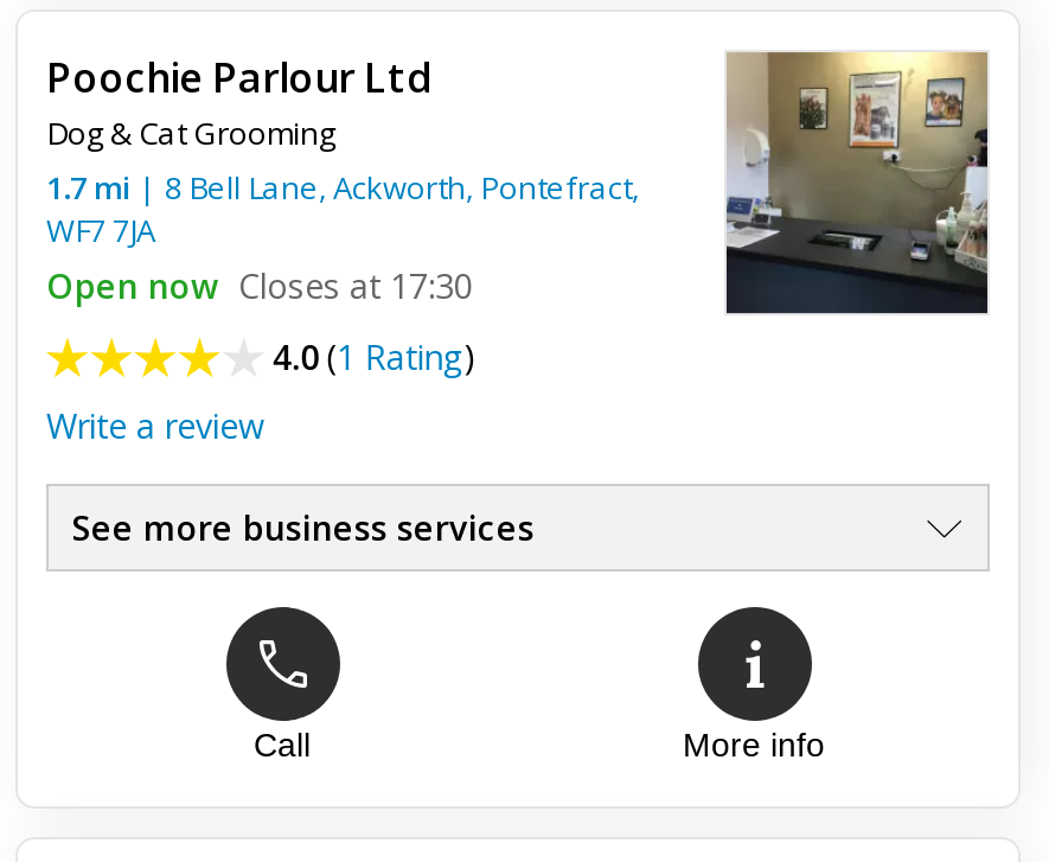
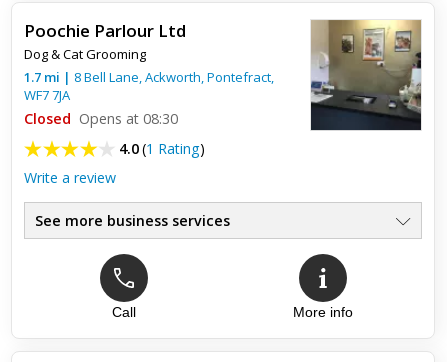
- Open now Closes at 17:30
+ Closed Opens at 08:30
